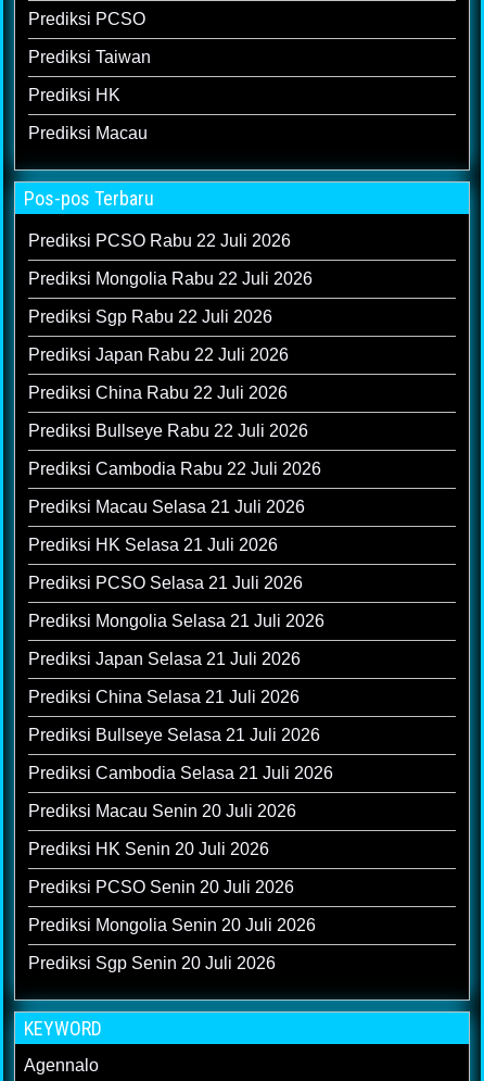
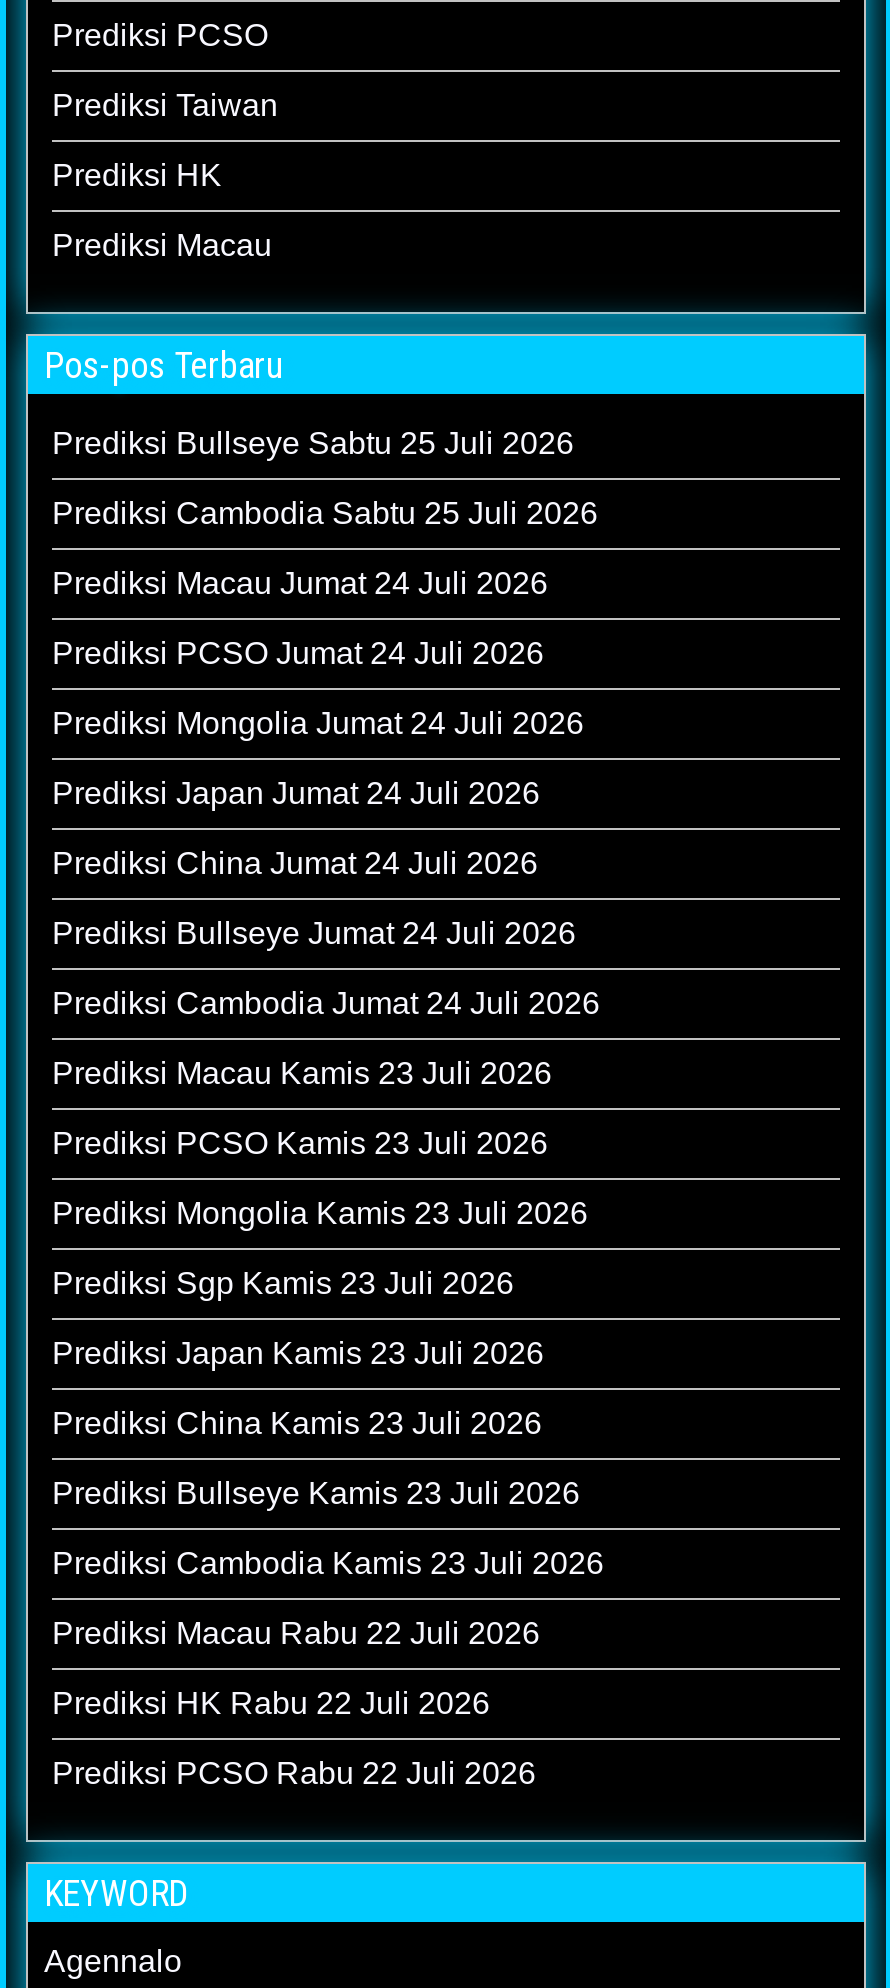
+ Prediksi Bullseye Sabtu 25 Juli 2026
+ Prediksi Cambodia Sabtu 25 Juli 2026
+ Prediksi Macau Jumat 24 Juli 2026
+ Prediksi PCSO Jumat 24 Juli 2026
+ Prediksi Mongolia Jumat 24 Juli 2026
+ Prediksi Japan Jumat 24 Juli 2026
+ Prediksi China Jumat 24 Juli 2026
+ Prediksi Bullseye Jumat 24 Juli 2026
+ Prediksi Cambodia Jumat 24 Juli 2026
+ Prediksi Macau Kamis 23 Juli 2026
+ Prediksi PCSO Kamis 23 Juli 2026
+ Prediksi Mongolia Kamis 23 Juli 2026
+ Prediksi Sgp Kamis 23 Juli 2026
+ Prediksi Japan Kamis 23 Juli 2026
+ Prediksi China Kamis 23 Juli 2026
+ Prediksi Bullseye Kamis 23 Juli 2026
+ Prediksi Cambodia Kamis 23 Juli 2026
+ Prediksi Macau Rabu 22 Juli 2026
+ Prediksi HK Rabu 22 Juli 2026

moved down: Prediksi PCSO Rabu 22 Juli 2026

- Prediksi Mongolia Rabu 22 Juli 2026
- Prediksi Sgp Rabu 22 Juli 2026
- Prediksi Japan Rabu 22 Juli 2026
- Prediksi China Rabu 22 Juli 2026
- Prediksi Bullseye Rabu 22 Juli 2026
- Prediksi Cambodia Rabu 22 Juli 2026
- Prediksi Macau Selasa 21 Juli 2026
- Prediksi HK Selasa 21 Juli 2026
- Prediksi PCSO Selasa 21 Juli 2026
- Prediksi Mongolia Selasa 21 Juli 2026
- Prediksi Japan Selasa 21 Juli 2026
- Prediksi China Selasa 21 Juli 2026
- Prediksi Bullseye Selasa 21 Juli 2026
- Prediksi Cambodia Selasa 21 Juli 2026
- Prediksi Macau Senin 20 Juli 2026
- Prediksi HK Senin 20 Juli 2026
- Prediksi PCSO Senin 20 Juli 2026
- Prediksi Mongolia Senin 20 Juli 2026
- Prediksi Sgp Senin 20 Juli 2026
